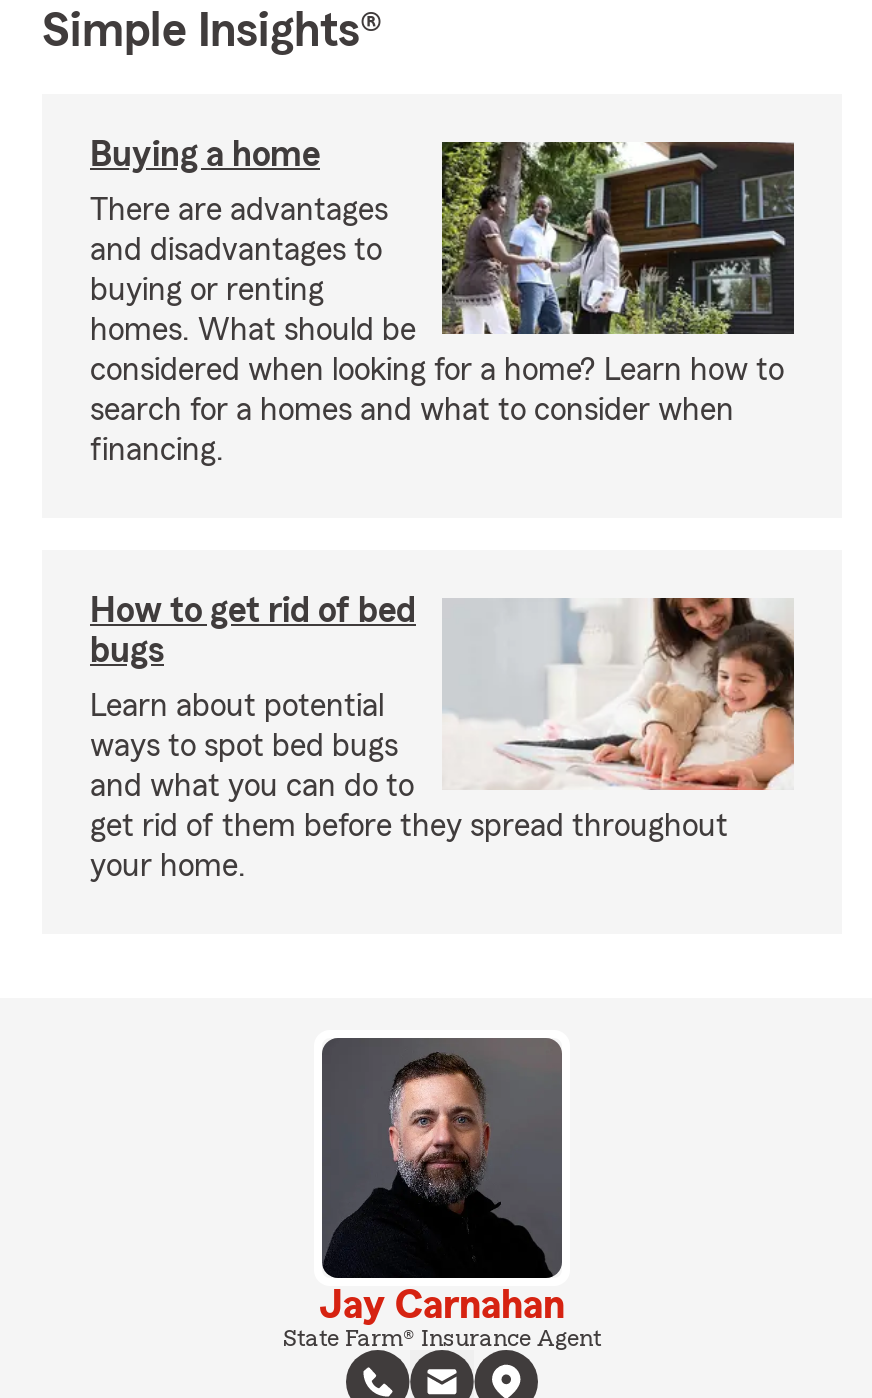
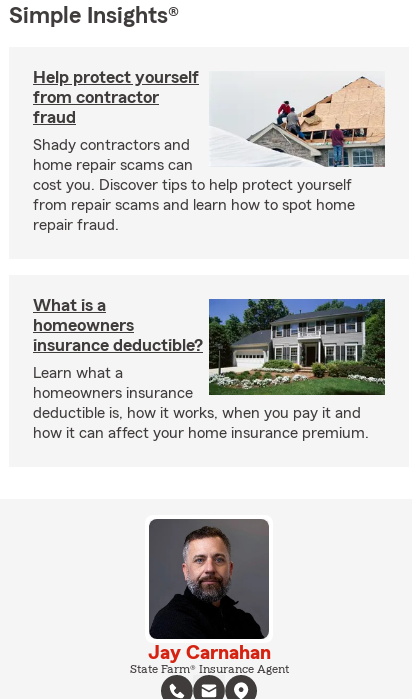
- Buying a home
+ Help protect yourself
+ from contractor
+ fraud

- [image]
- There are advantages
- and disadvantages to
- buying or renting
- homes. What should be
- considered when looking for a home? Learn how to
- search for a homes and what to consider when
- financing.
+ [image]
+ Shady contractors and
+ home repair scams can
+ cost you. Discover tips to help protect yourself
+ from repair scams and learn how to spot home
+ repair fraud.

- How to get rid of bed
- bugs
+ What is a
+ homeowners
+ insurance deductible?

- [image]
- Learn about potential
- ways to spot bed bugs
- and what you can do to
- get rid of them before they spread throughout
- your home.
+ [image]
+ Learn what a
+ homeowners insurance
+ deductible is, how it works, when you pay it and
+ how it can affect your home insurance premium.
